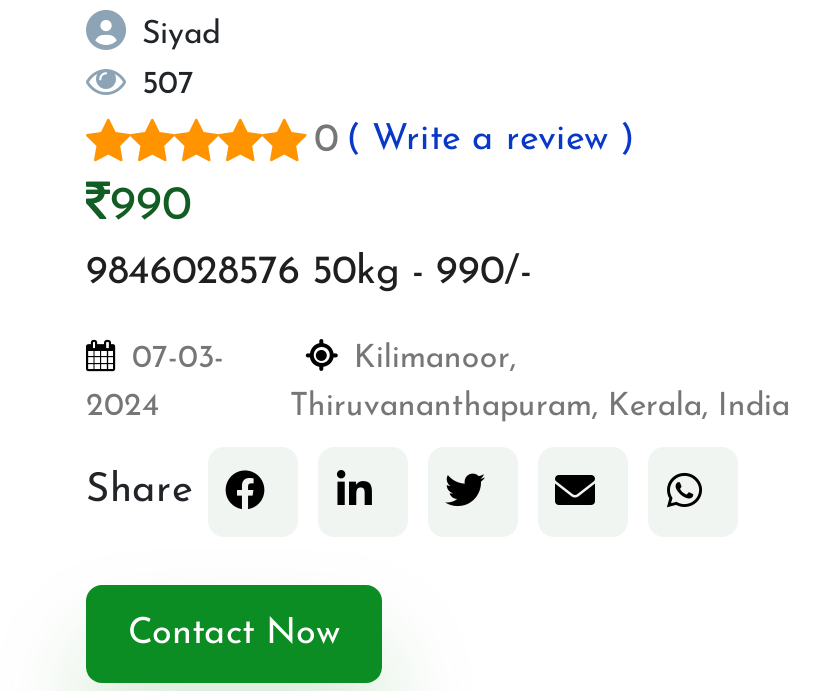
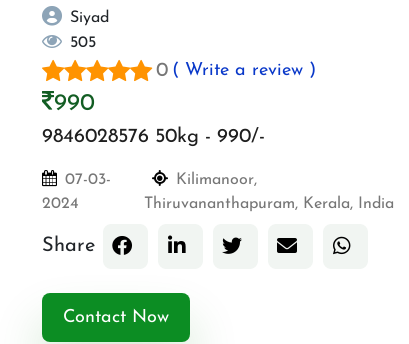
- 507
+ 505
